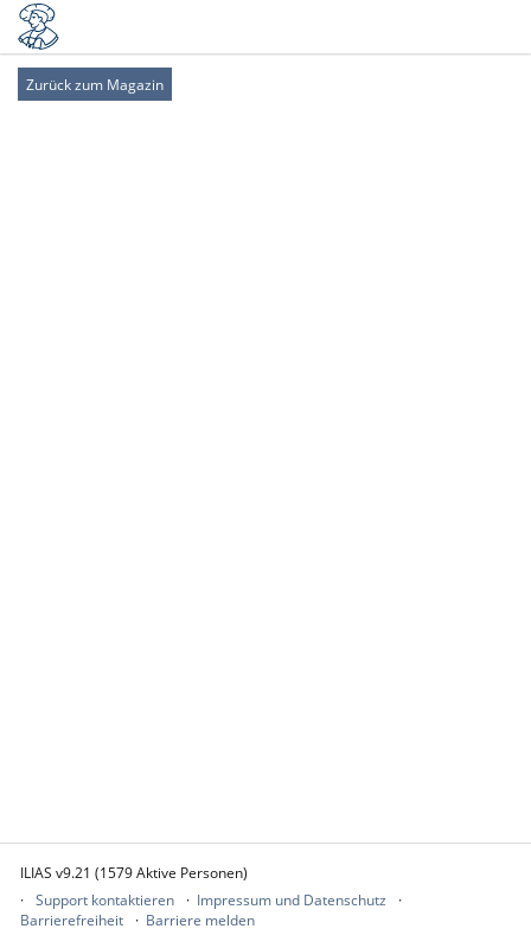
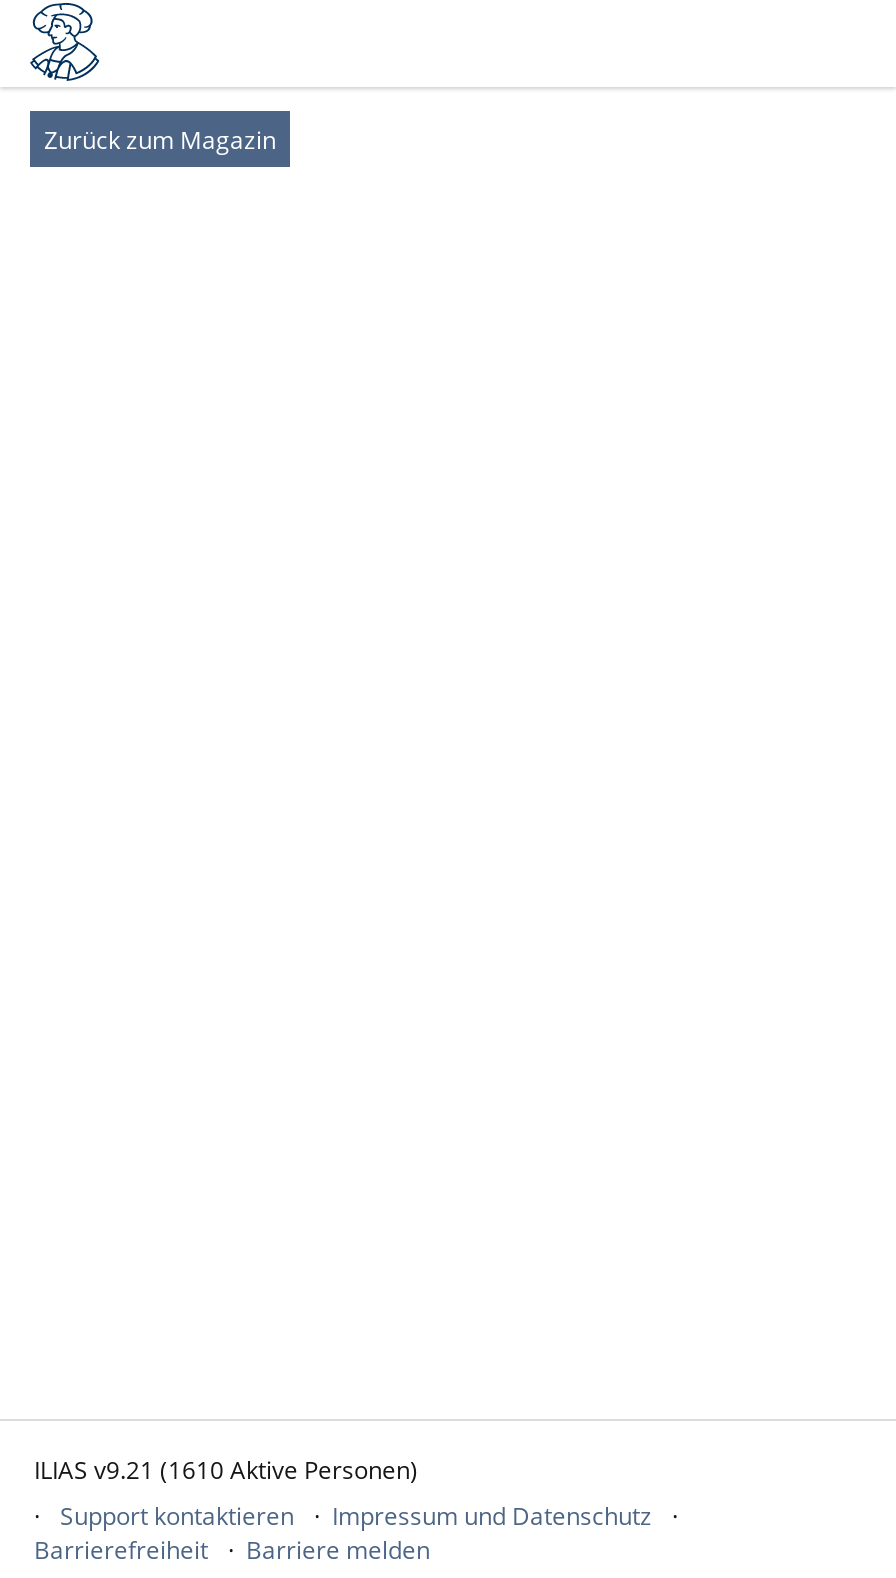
- ILIAS v9.21 (1579 Aktive Personen)
+ ILIAS v9.21 (1610 Aktive Personen)
